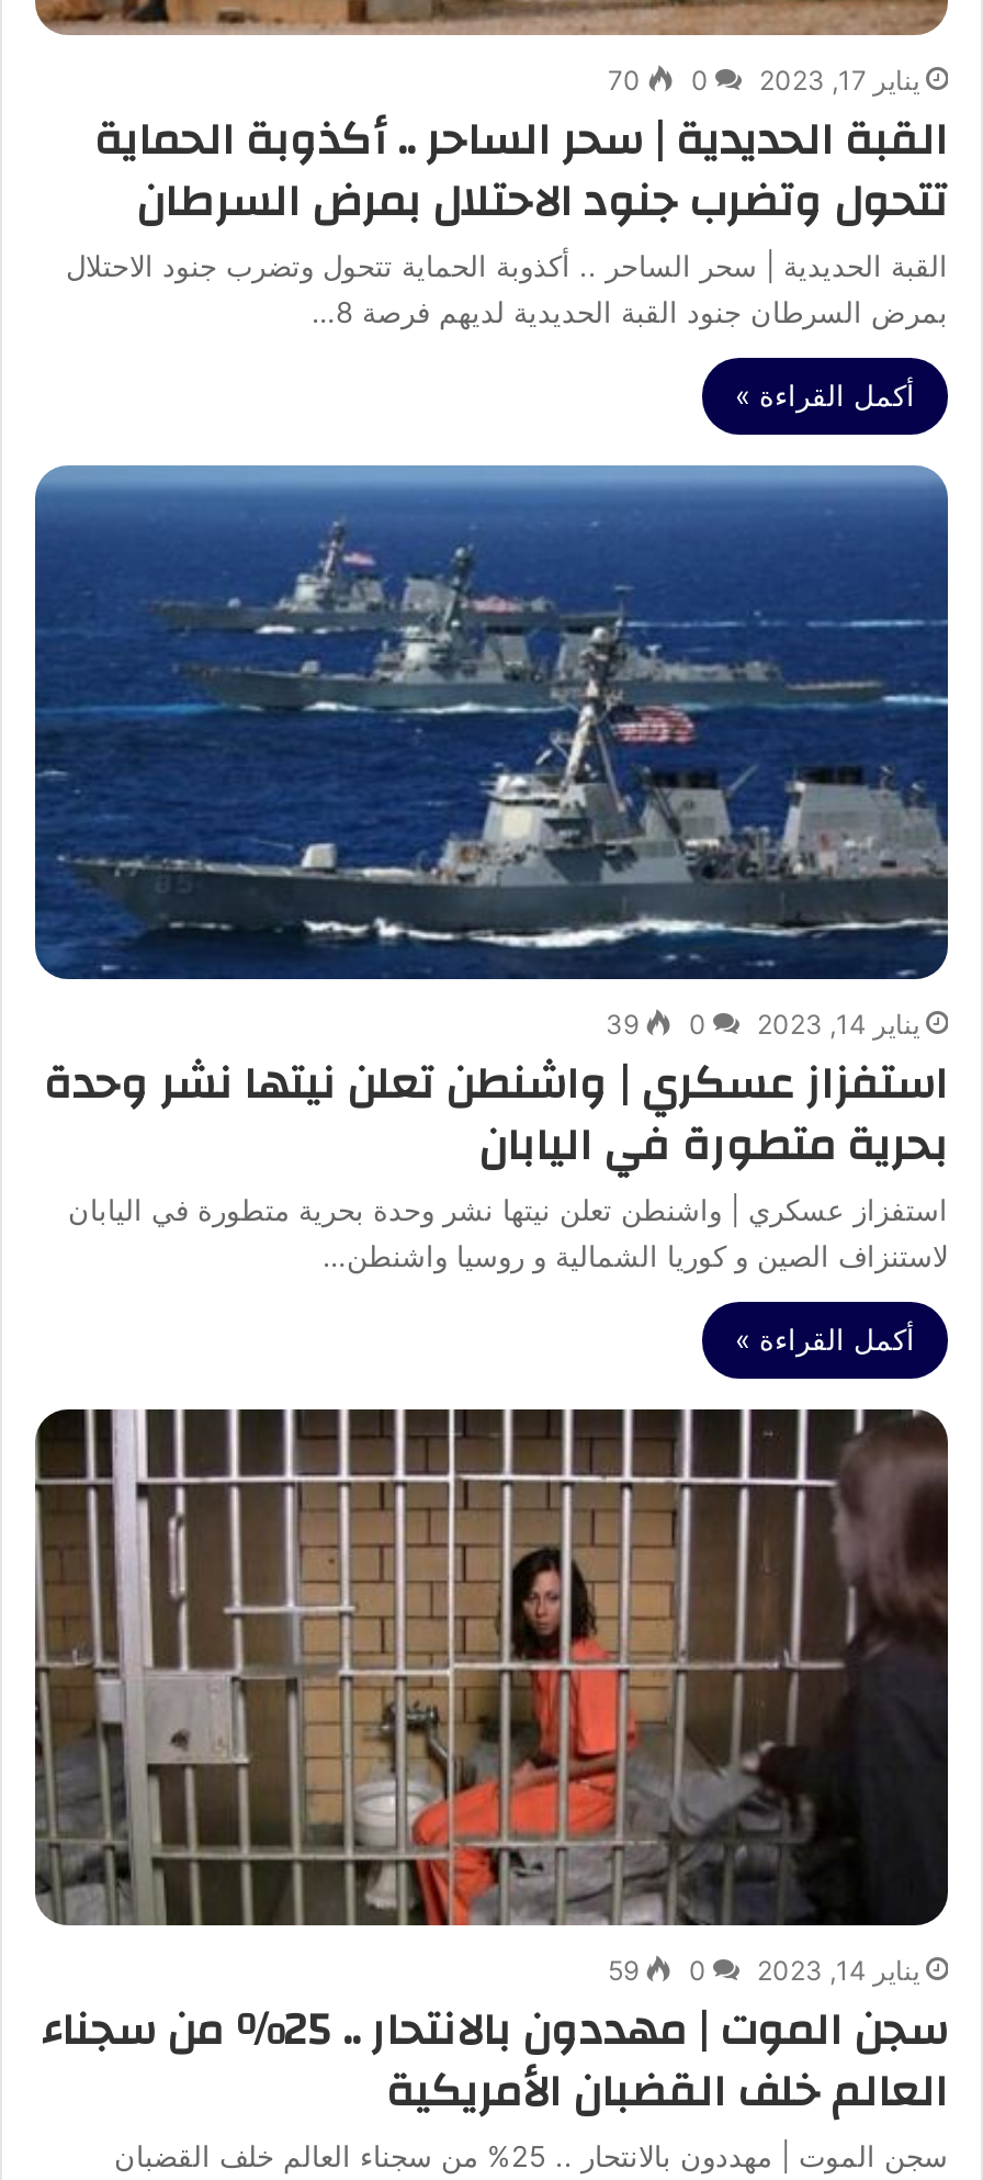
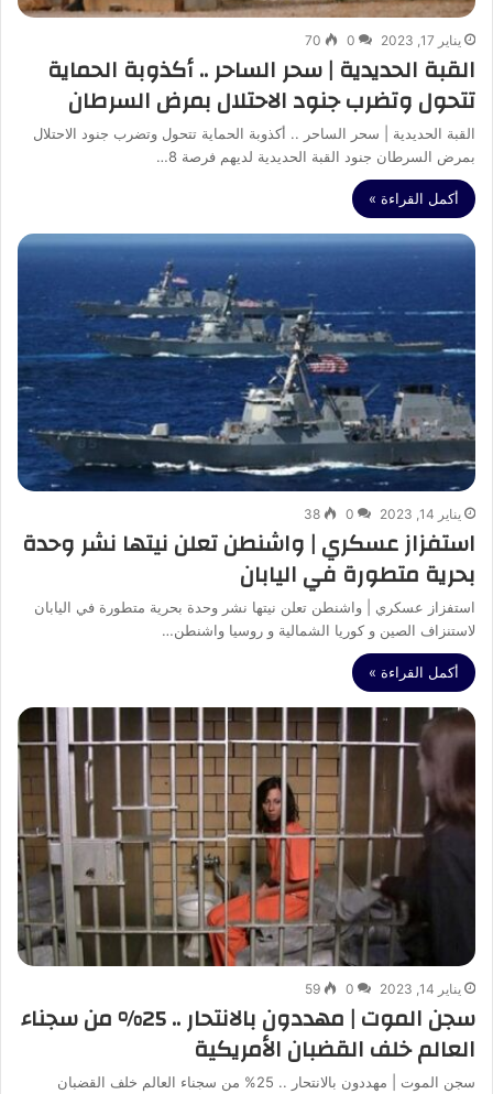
- 39 0
+ 38 0
